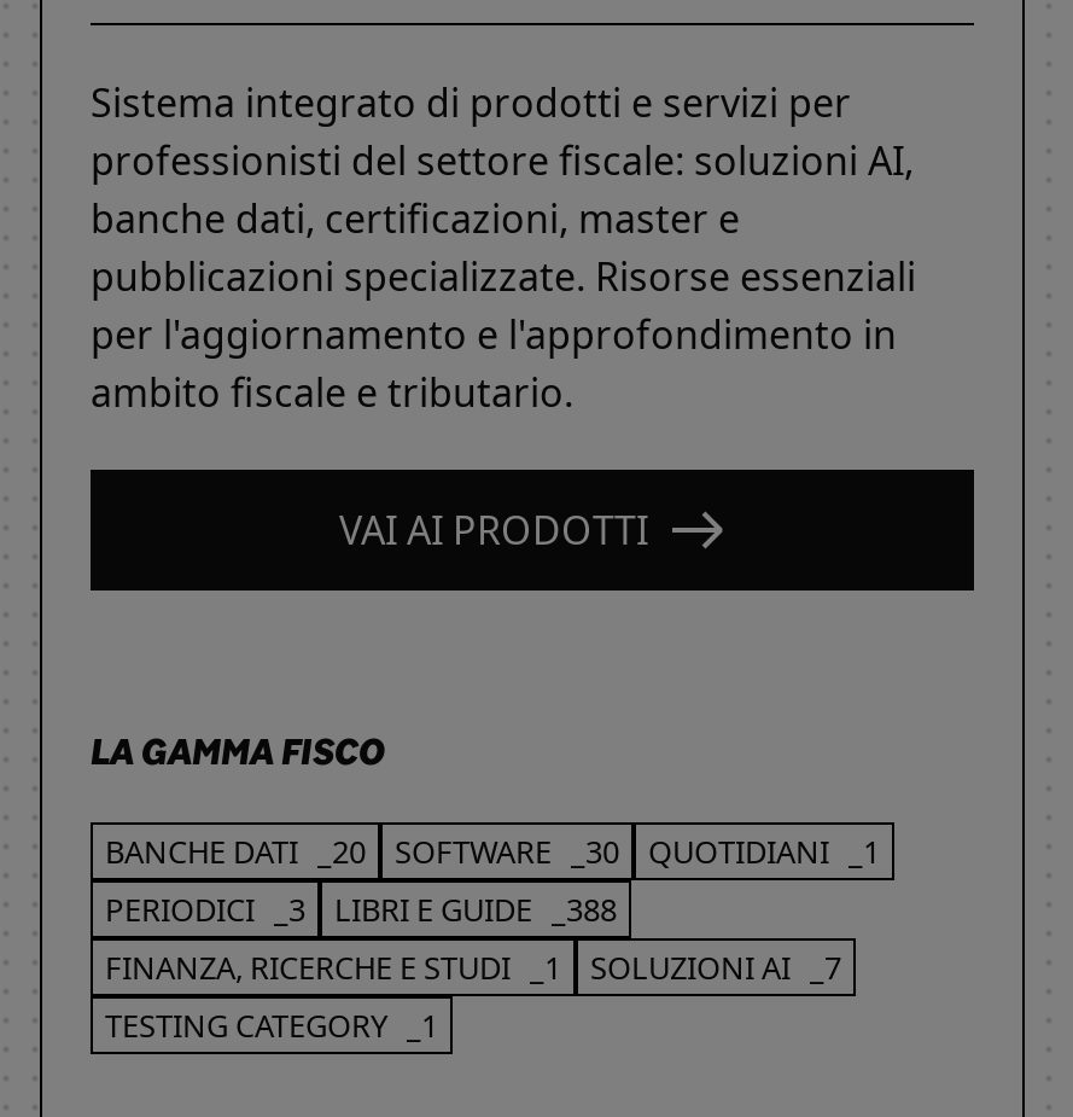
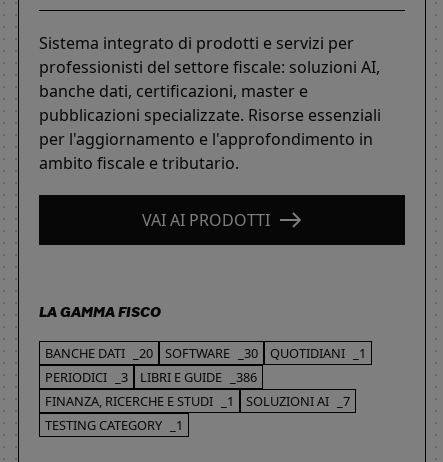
- PERIODICI _3 LIBRI E GUIDE _388
+ PERIODICI _3 LIBRI E GUIDE _386
